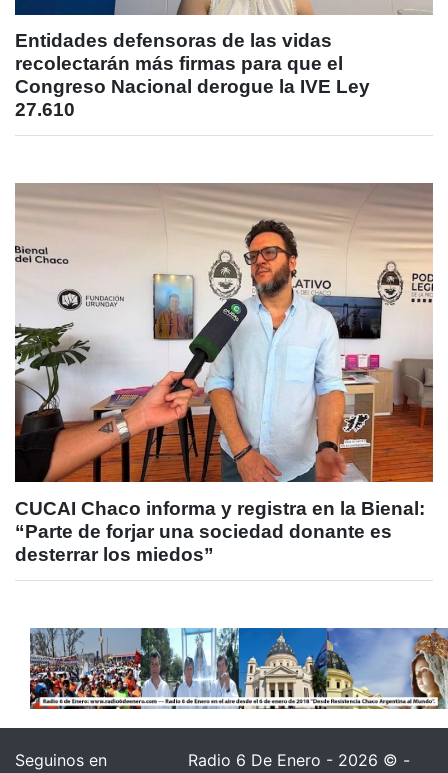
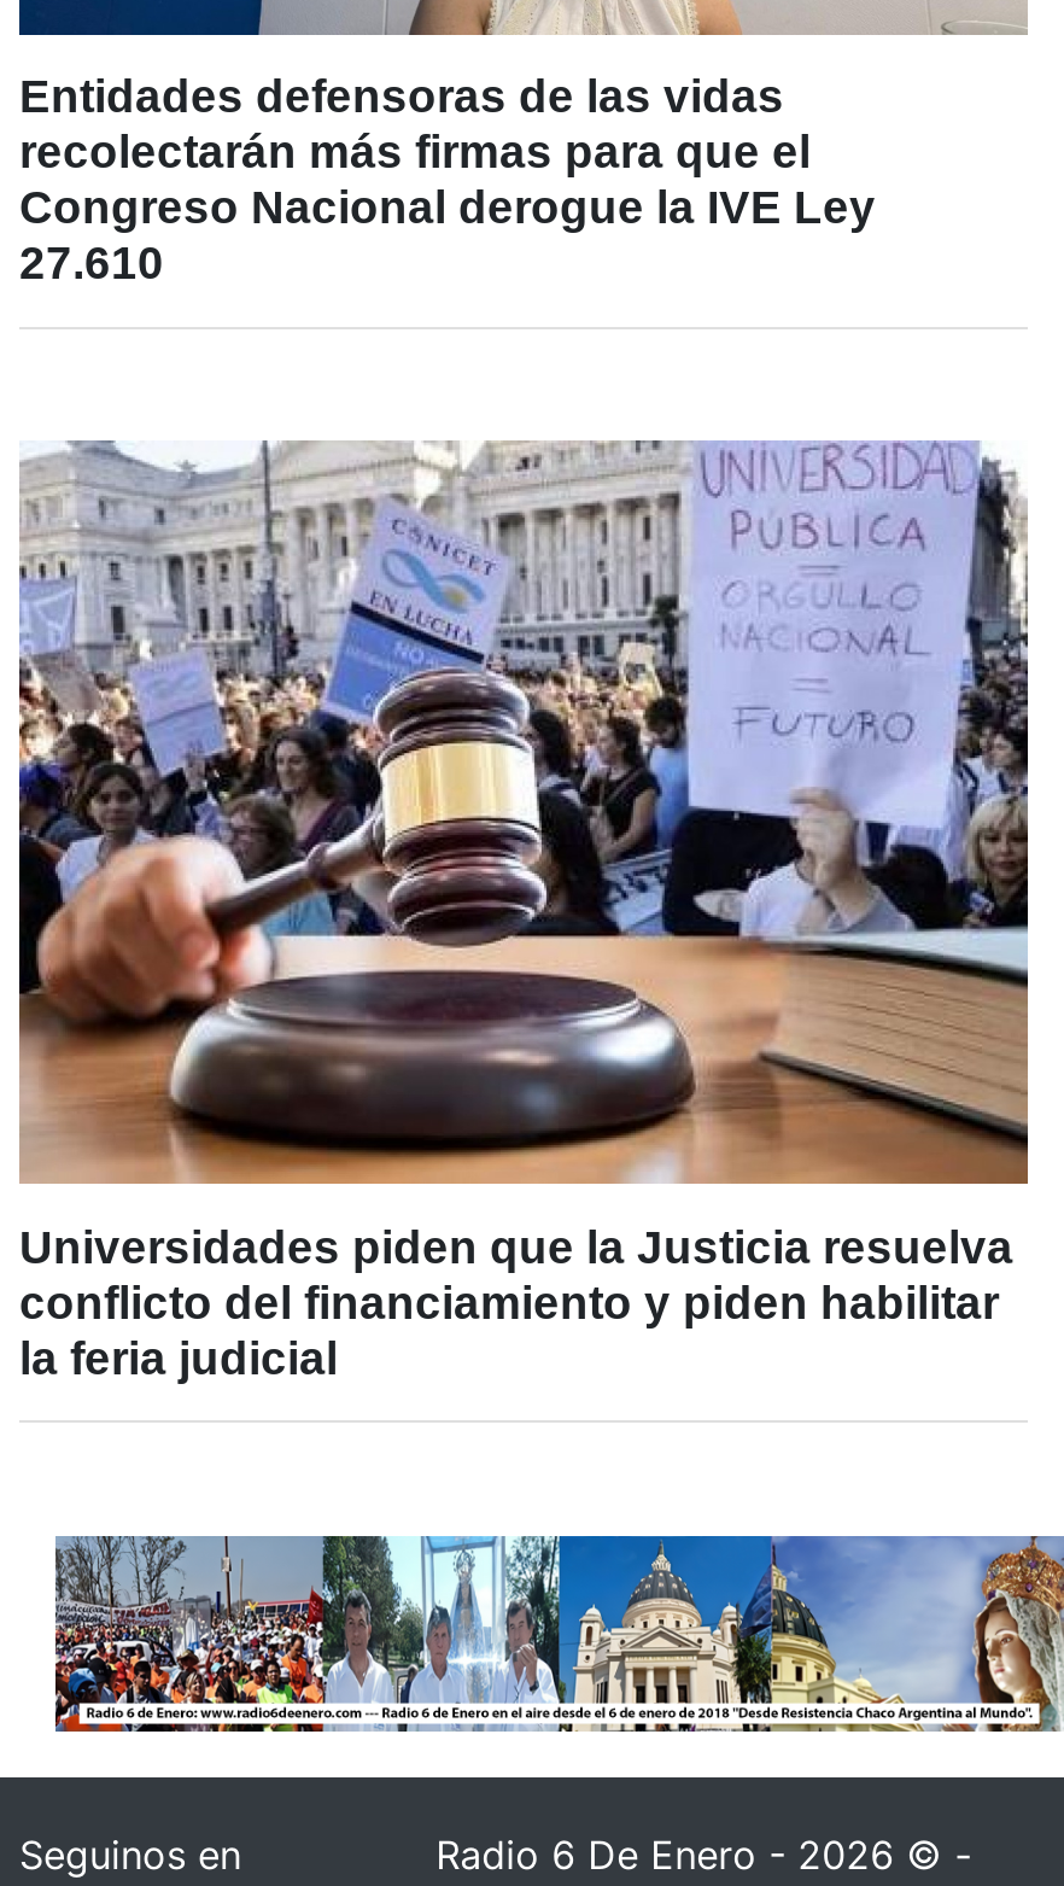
- [image]
- CUCAI Chaco informa y registra en la Bienal:
- “Parte de forjar una sociedad donante es
- desterrar los miedos”
+ [image]
+ Universidades piden que la Justicia resuelva
+ conflicto del financiamiento y piden habilitar
+ la feria judicial
